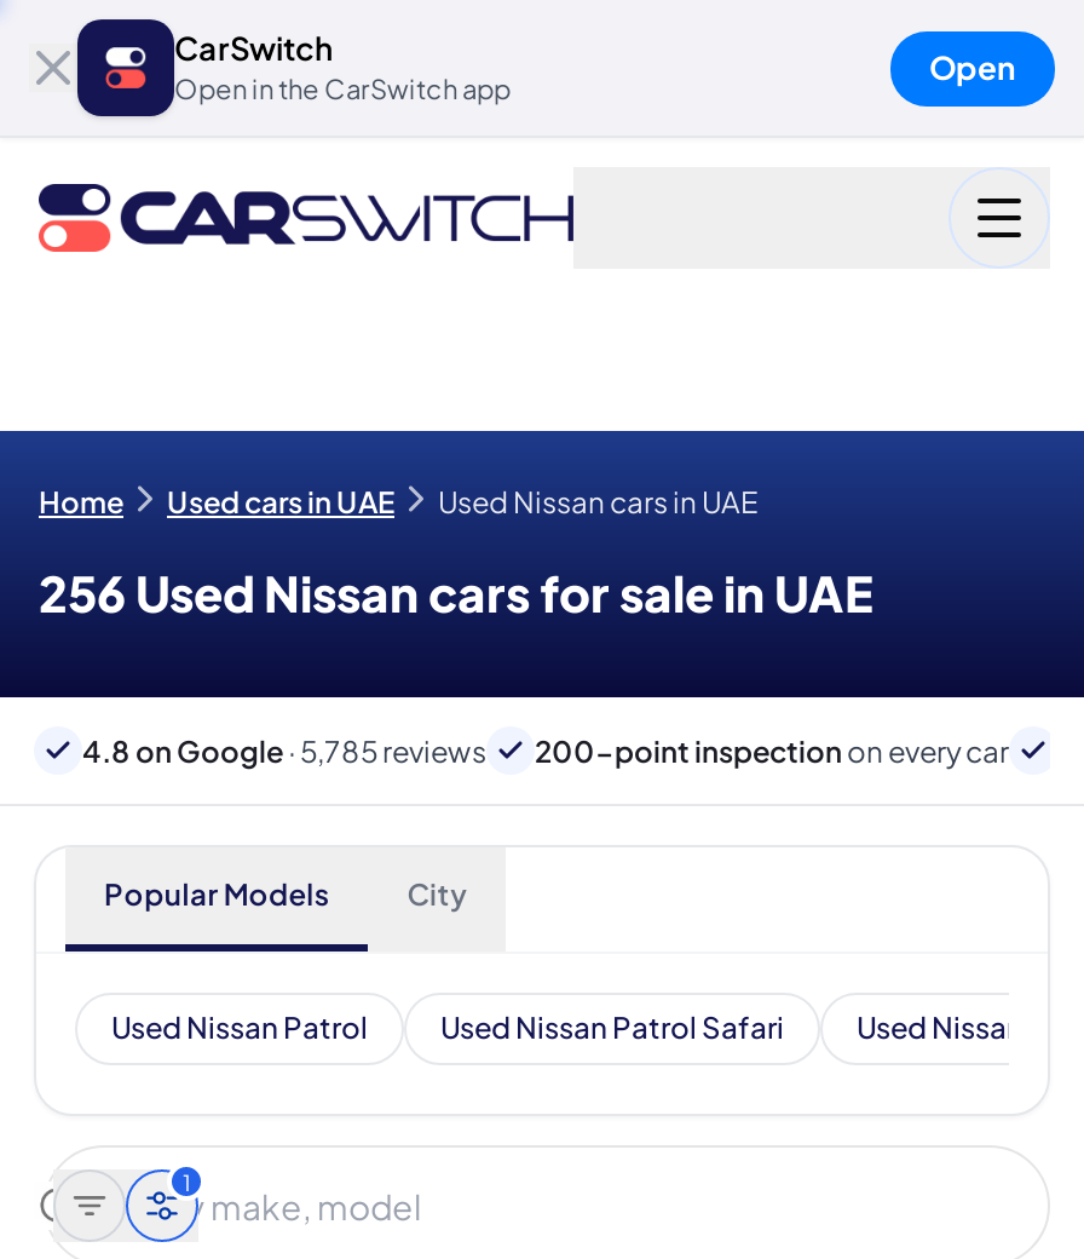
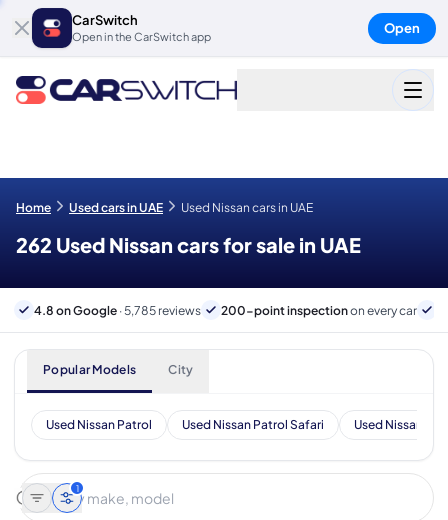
- 256 Used Nissan cars for sale in UAE
+ 262 Used Nissan cars for sale in UAE
